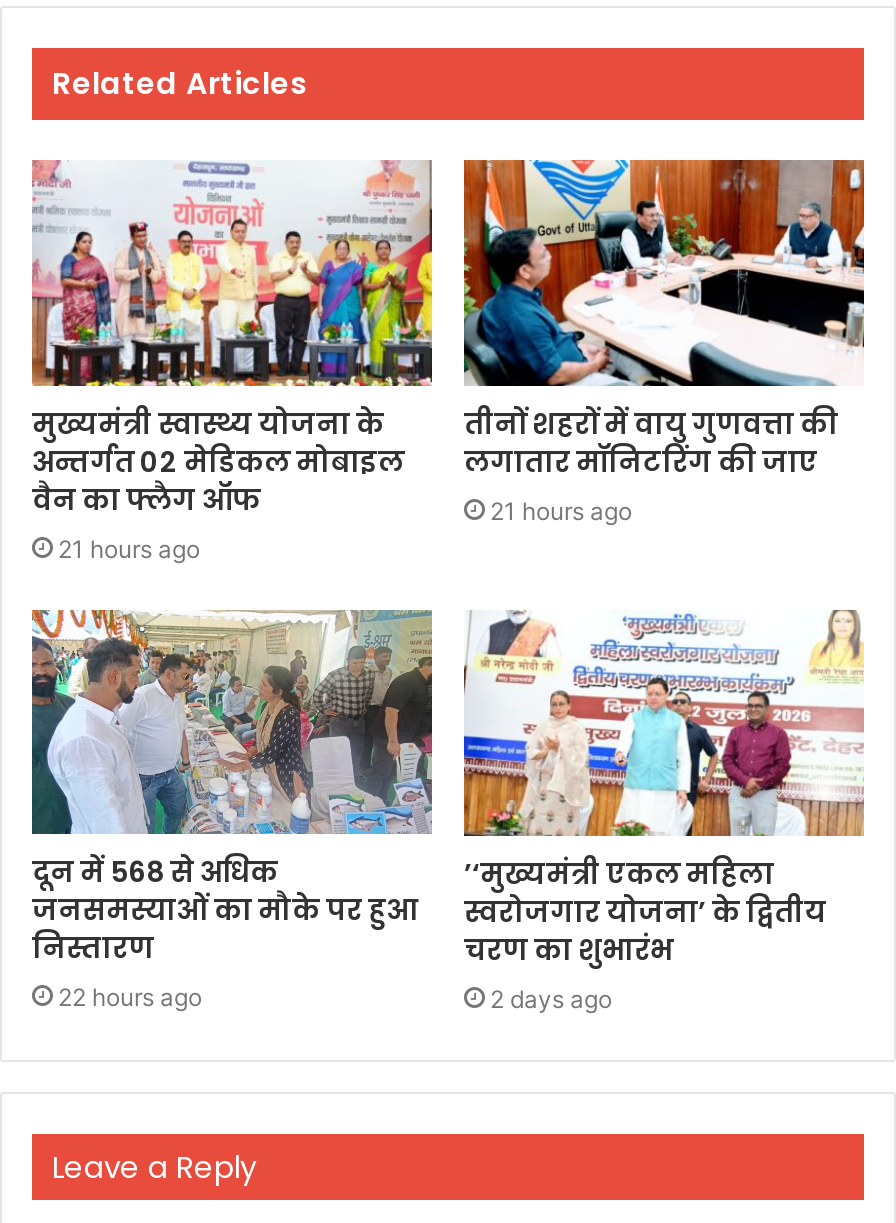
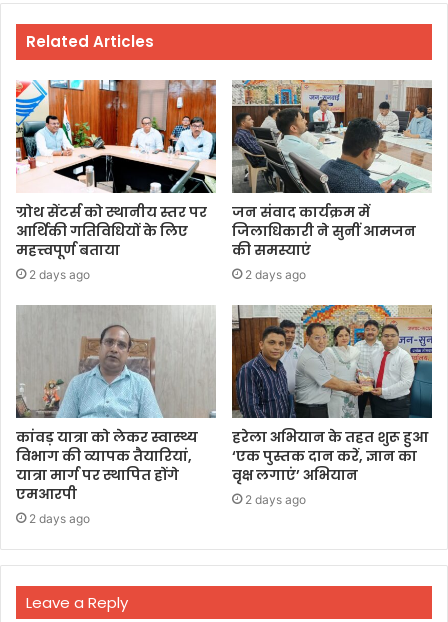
- [image]
- मुख्यमंत्री स्वास्थ्य योजना के
- अन्तर्गत 02 मेडिकल मोबाइल
- वैन का फ्लैग ऑफ
- 21 hours ago
+ [image]
+ ग्रोथ सेंटर्स को स्थानीय स्तर पर
+ आर्थिकी गतिविधियों के लिए
+ महत्त्वपूर्ण बताया
+ 2 days ago

- [image]
- तीनों शहरों में वायु गुणवत्ता की
- लगातार मॉनिटरिंग की जाए
- 21 hours ago
+ [image]
+ जन संवाद कार्यक्रम में
+ जिलाधिकारी ने सुनीं आमजन
+ की समस्याएं
+ 2 days ago

- [image]
- दून में 568 से अधिक
- जनसमस्याओं का मौके पर हुआ
- निस्तारण
- 22 hours ago
+ [image]
+ कांवड़ यात्रा को लेकर स्वास्थ्य
+ विभाग की व्यापक तैयारियां,
+ यात्रा मार्ग पर स्थापित होंगे
+ एमआरपी
+ 2 days ago

- [image]
- ’‘मुख्यमंत्री एकल महिला
- स्वरोजगार योजना’ के द्वितीय
- चरण का शुभारंभ
+ [image]
+ हरेला अभियान के तहत शुरू हुआ
+ ‘एक पुस्तक दान करें, ज्ञान का
+ वृक्ष लगाएं’ अभियान
